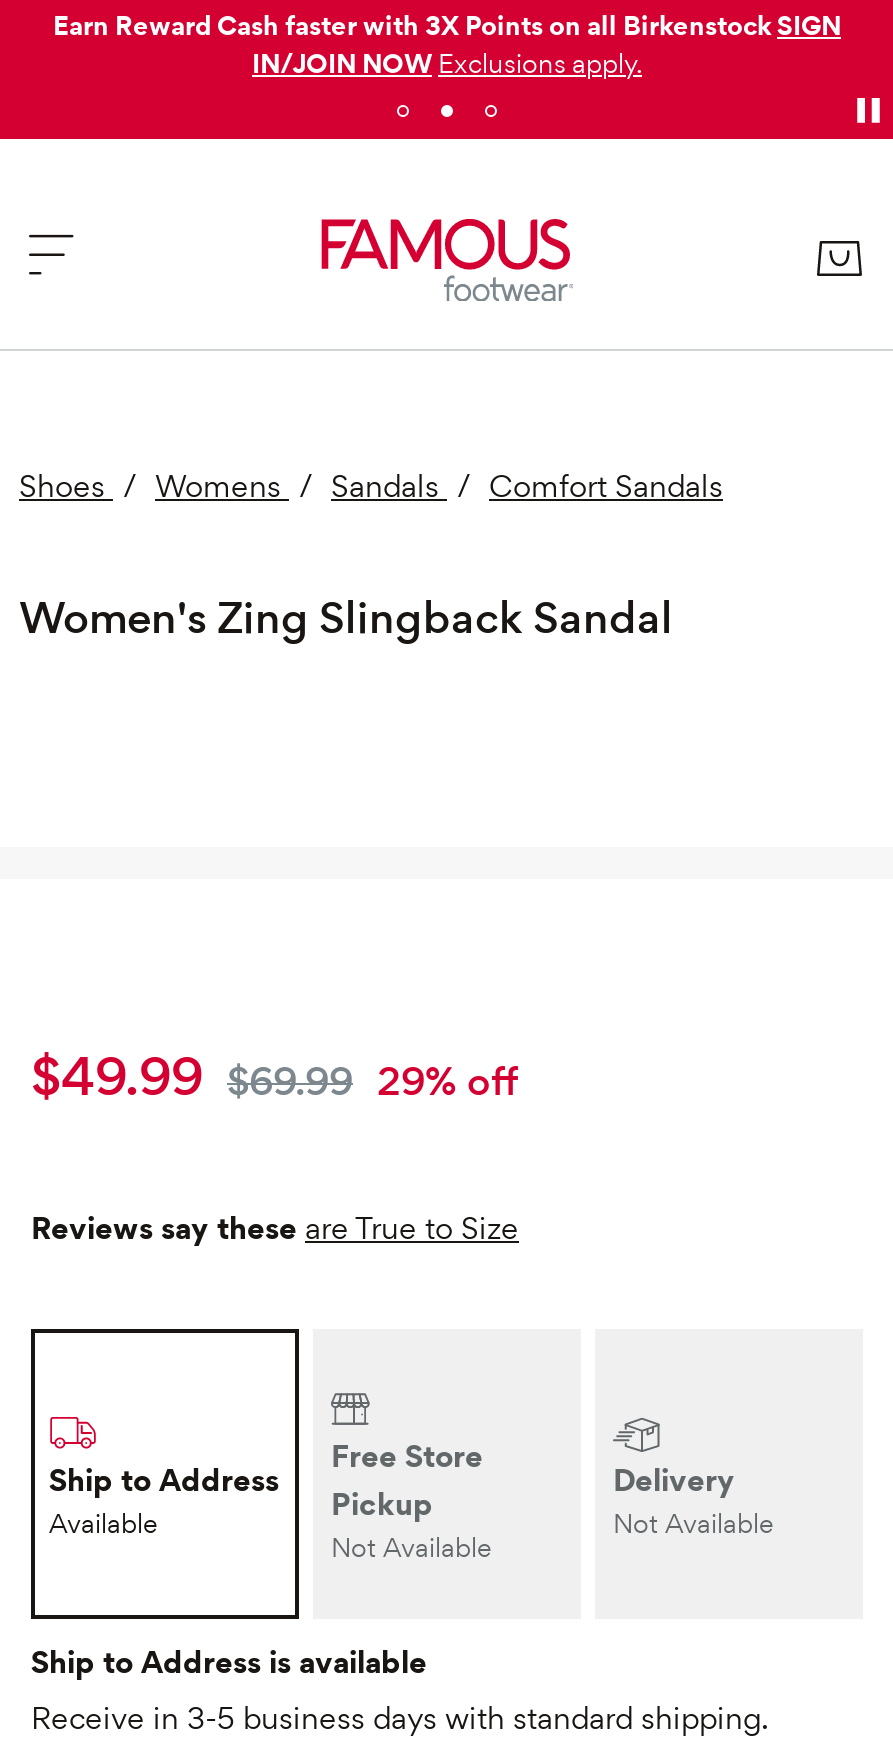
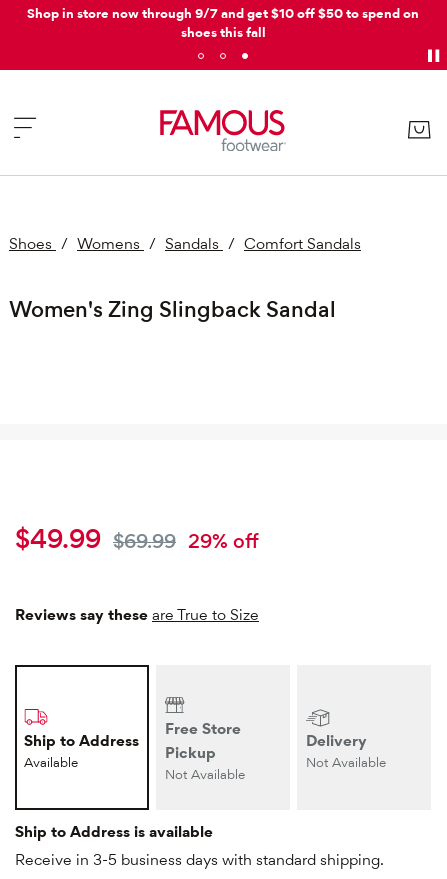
- Earn Reward Cash faster with 3X Points on all Birkenstock SIGN
- IN/JOIN NOW Exclusions apply.
+ Shop in store now through 9/7 and get $10 off $50 to spend on
+ shoes this fall
